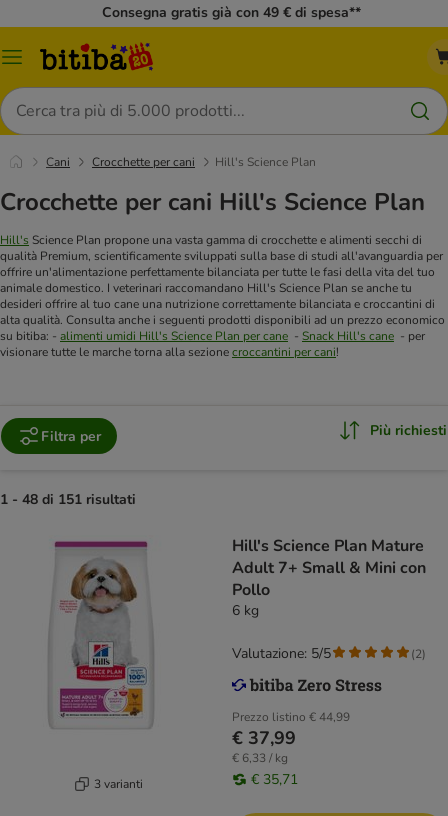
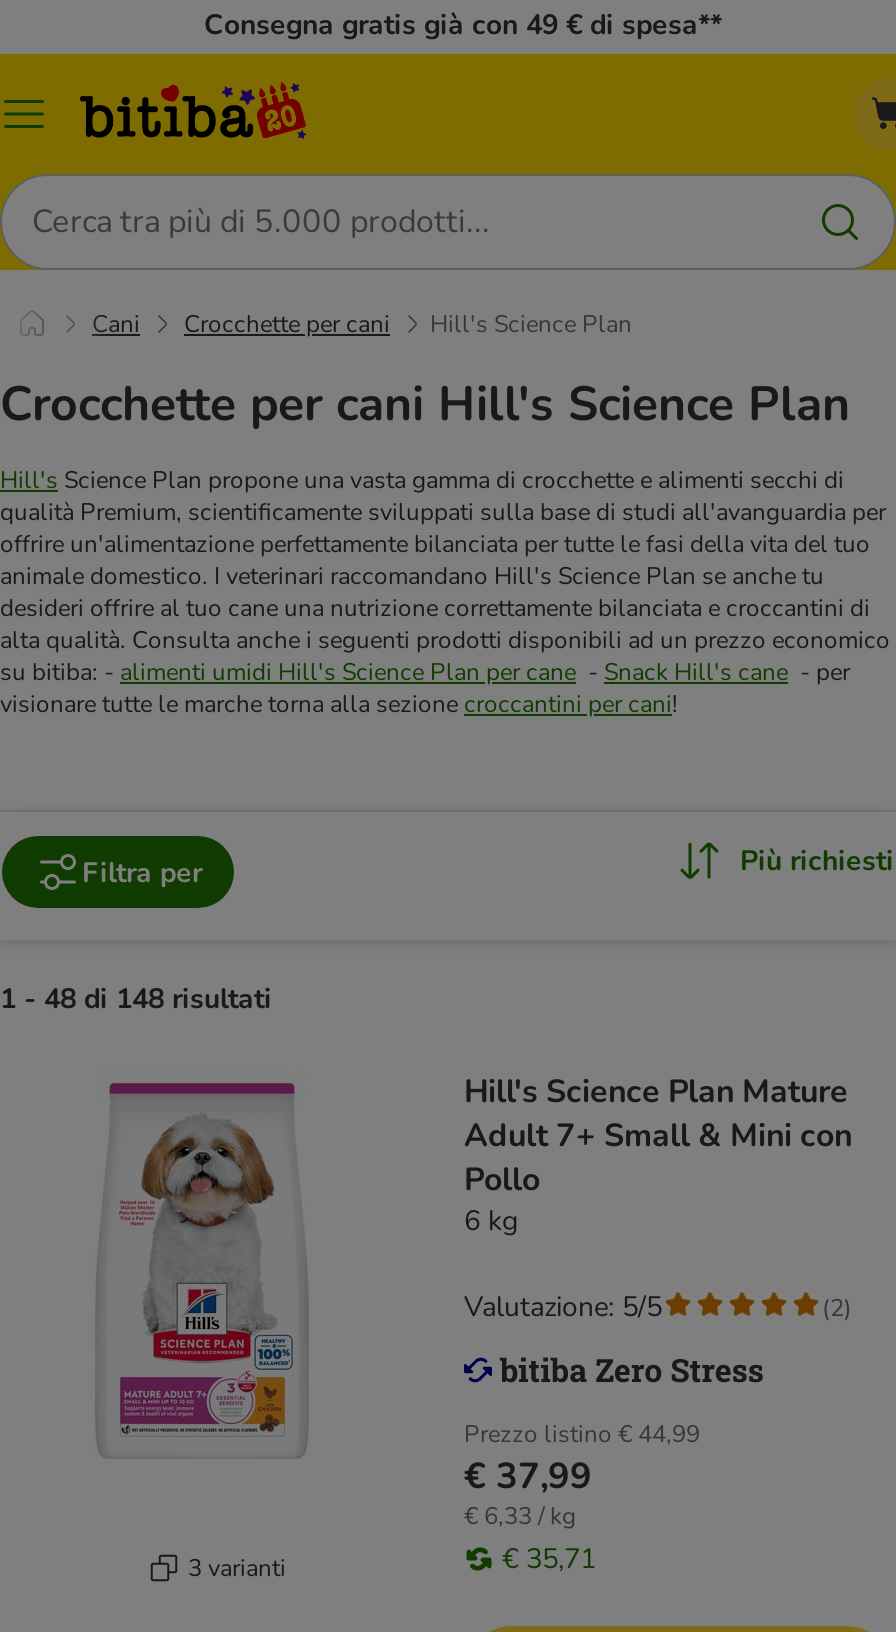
- 1 - 48 di 151 risultati
+ 1 - 48 di 148 risultati
